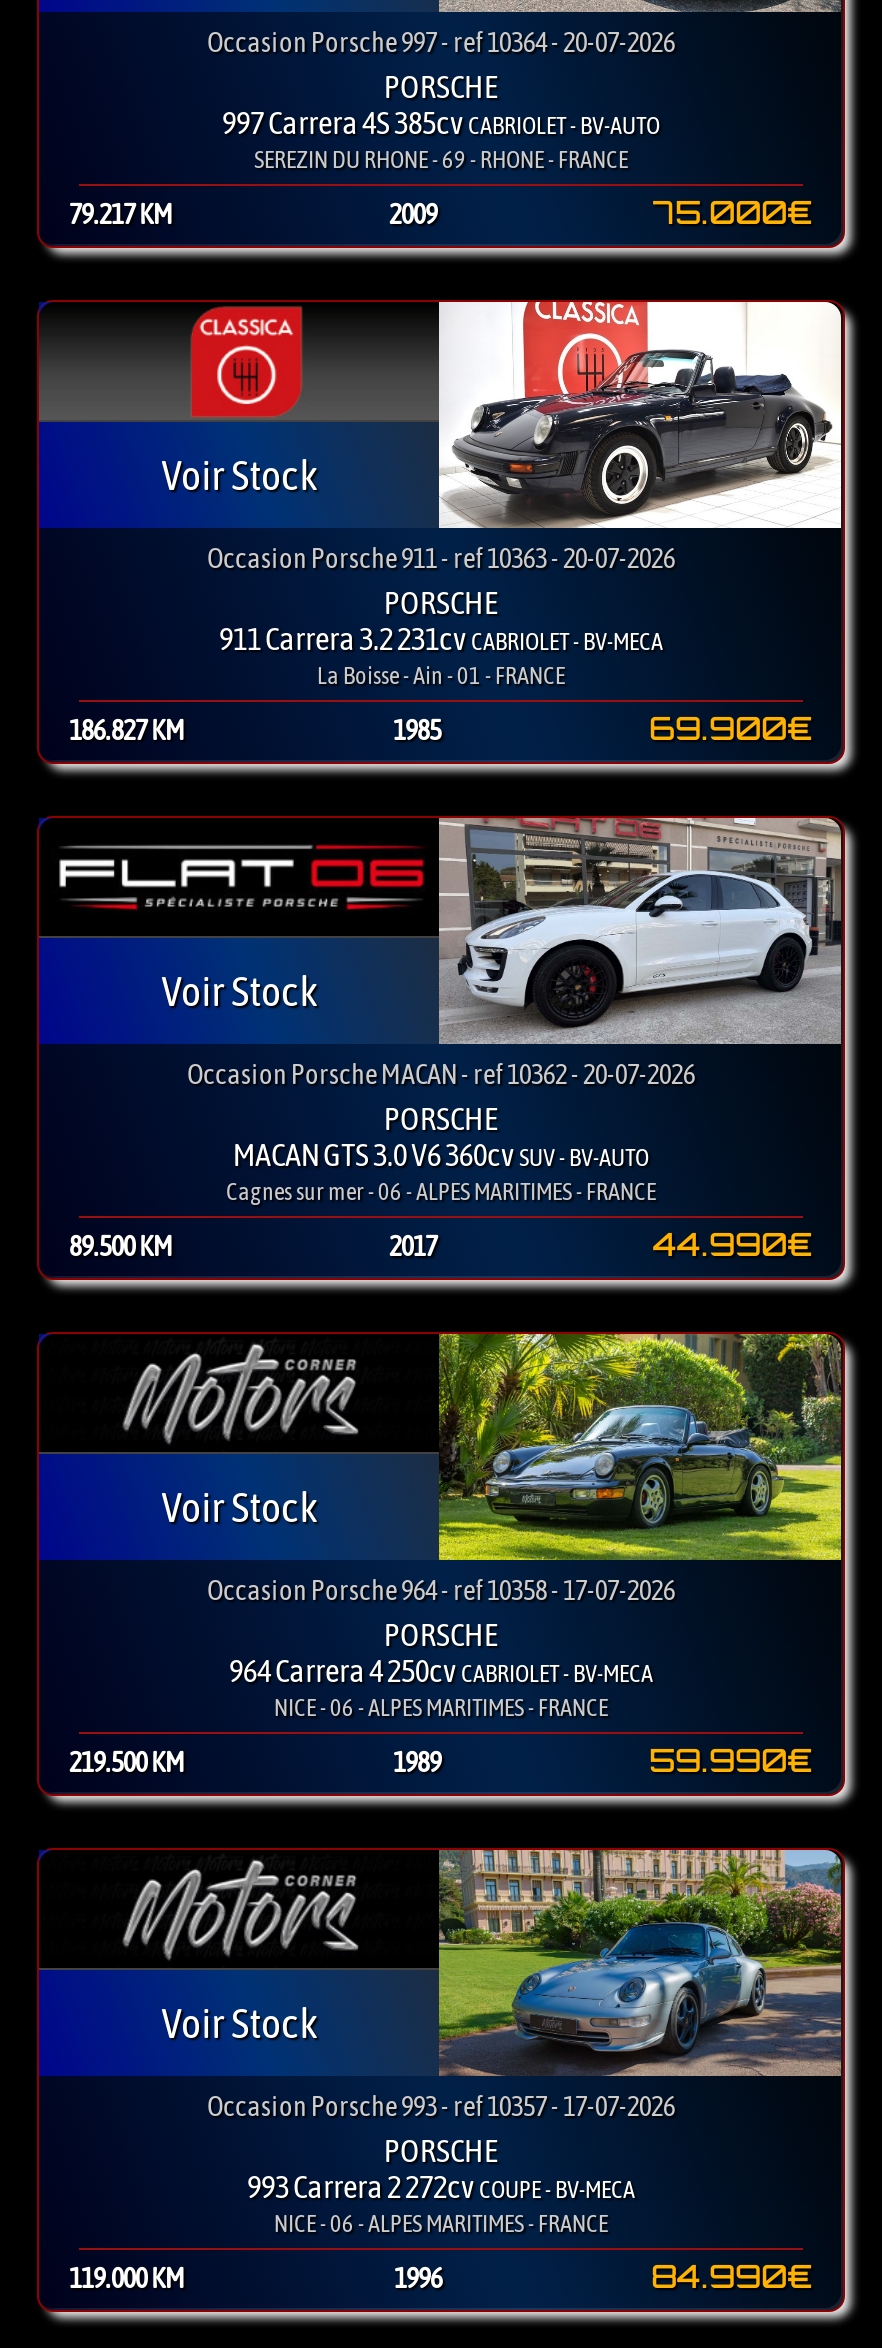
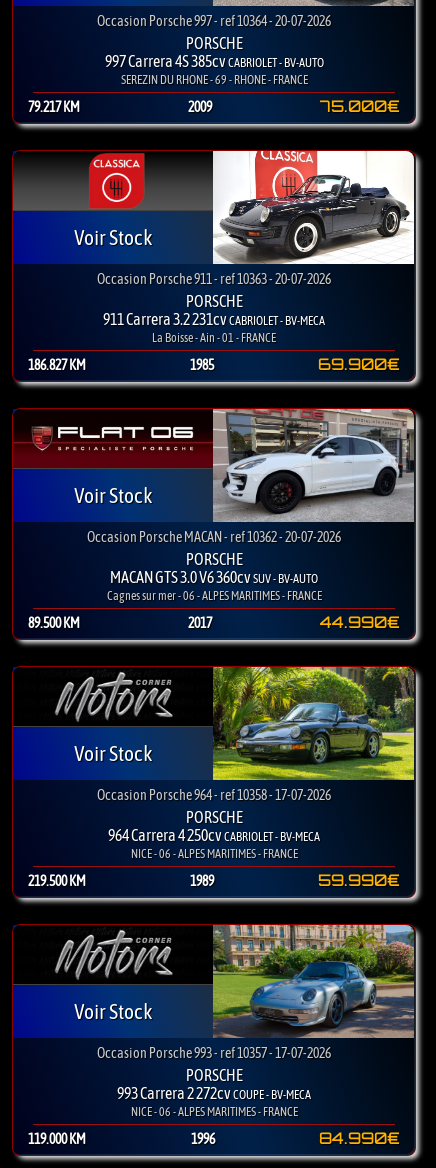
- [image]
+ [image]
